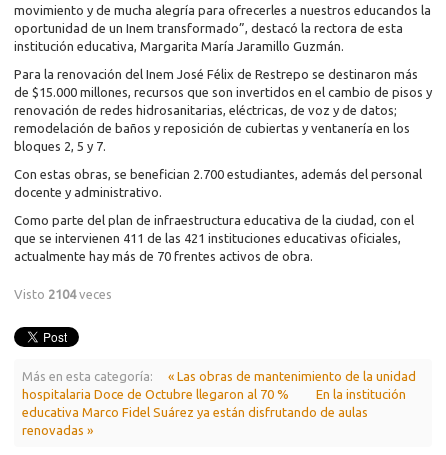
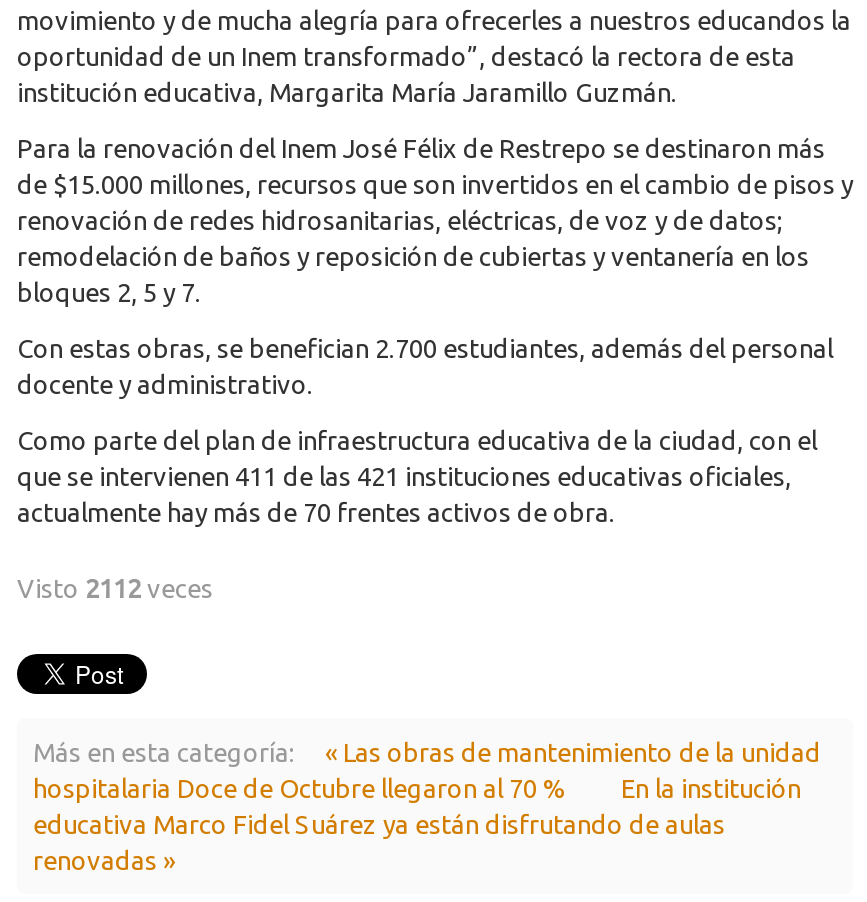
- Visto 2104 veces
+ Visto 2112 veces
